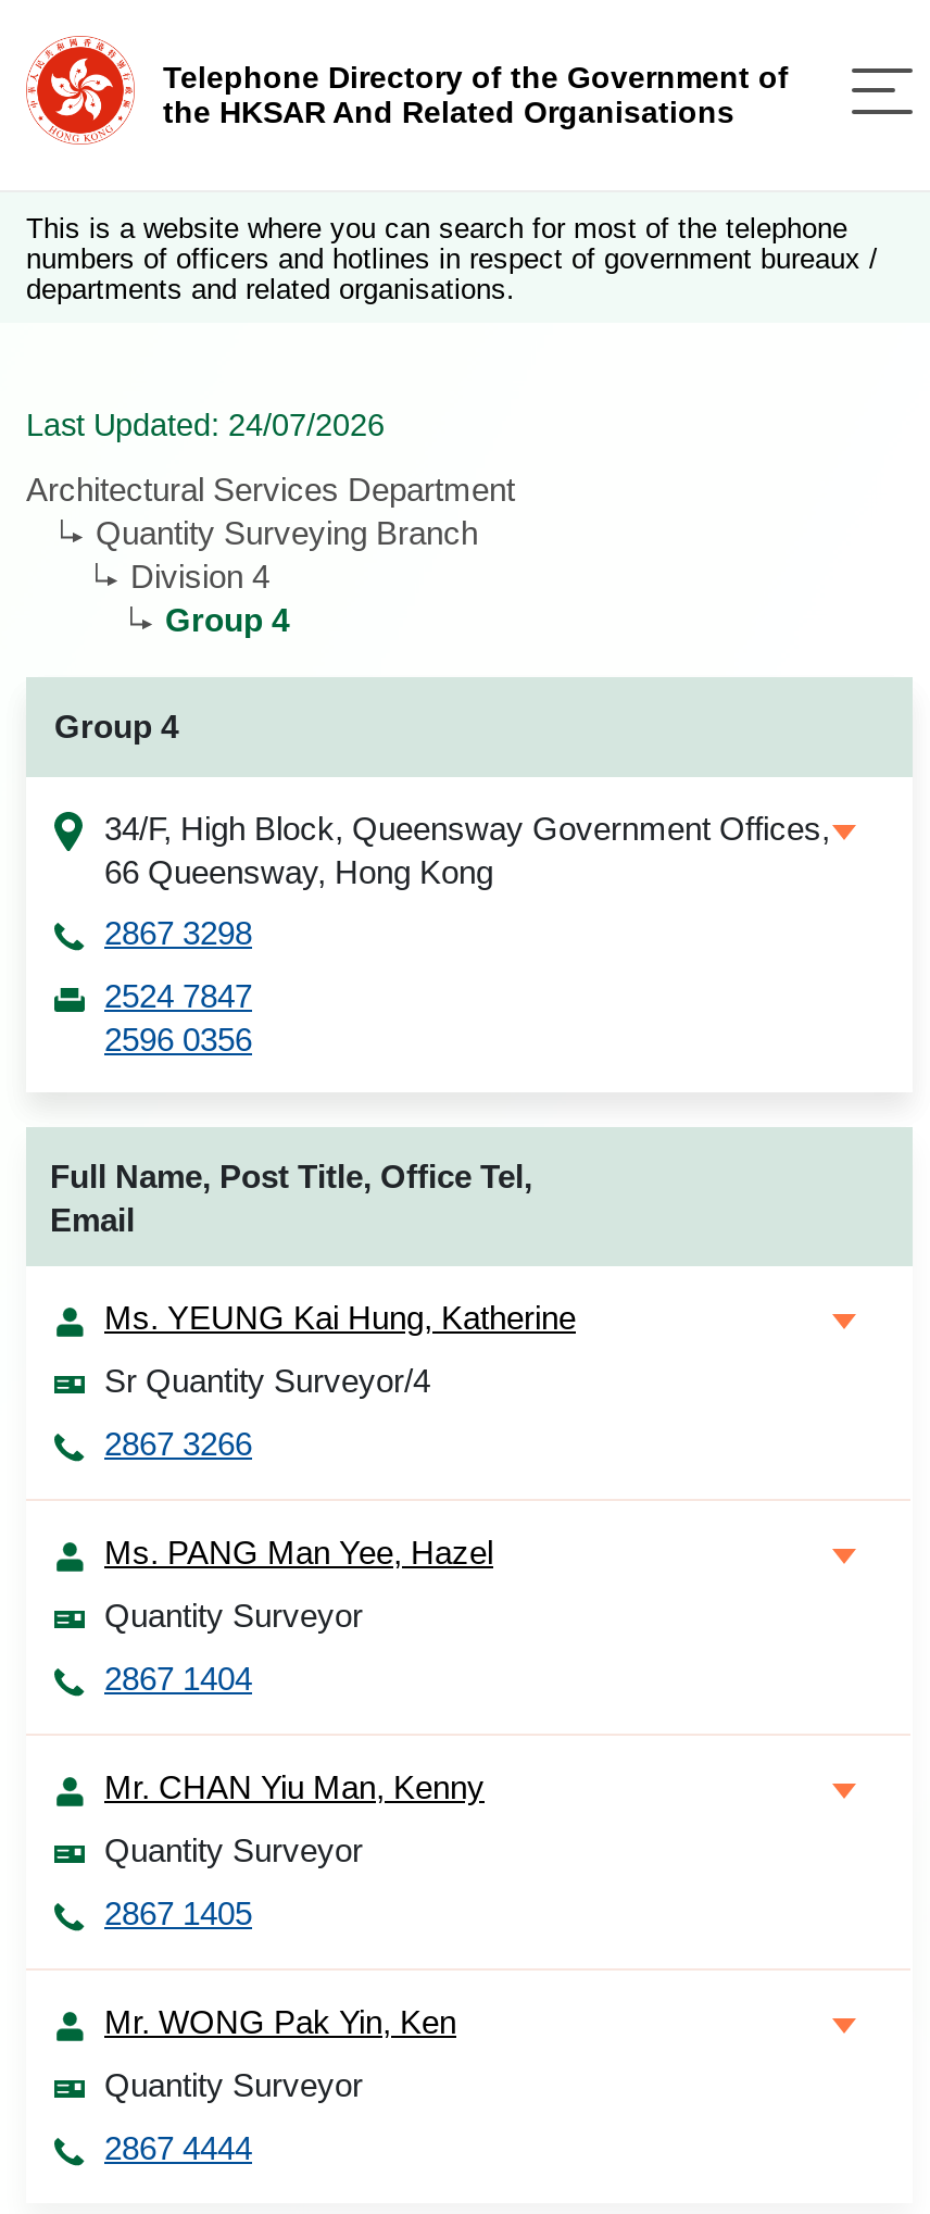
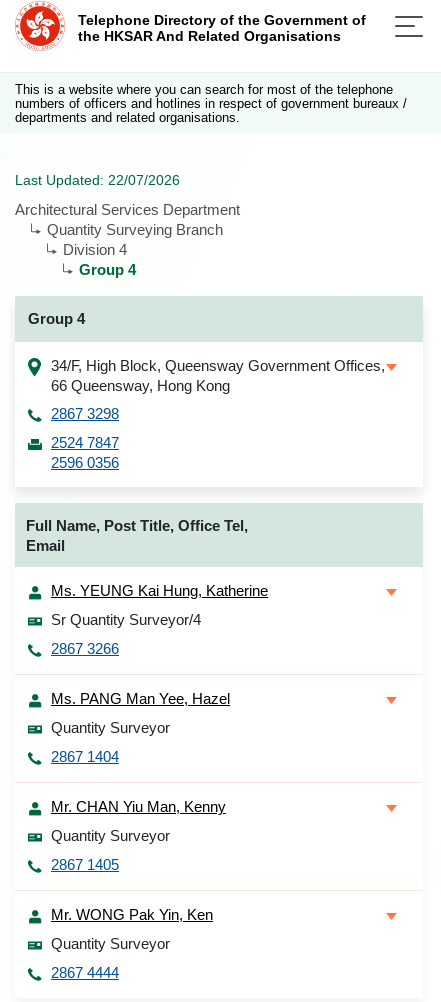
- Last Updated: 24/07/2026
+ Last Updated: 22/07/2026
